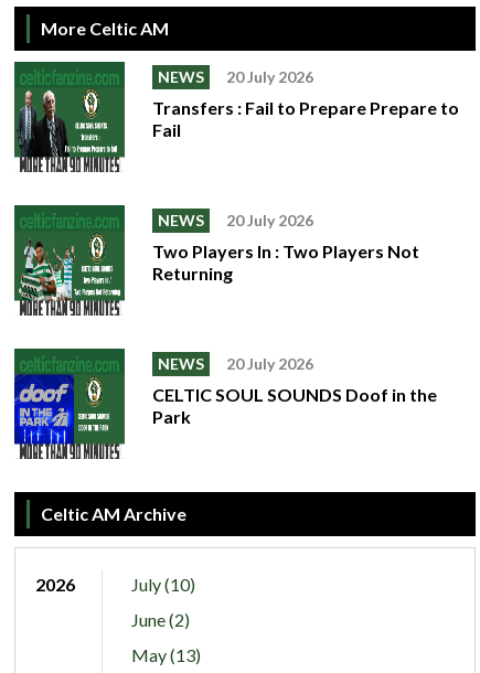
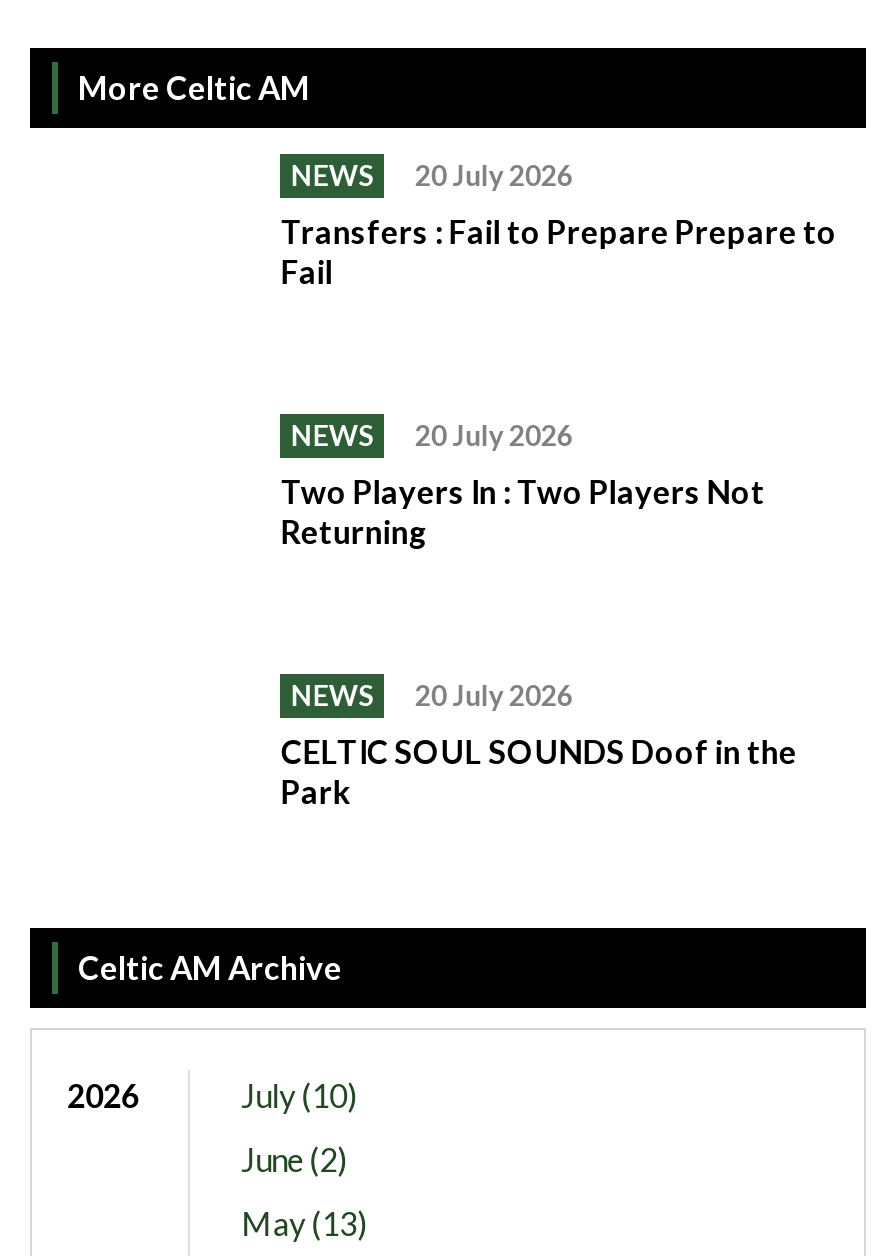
- [image]

- [image]

- [image]
